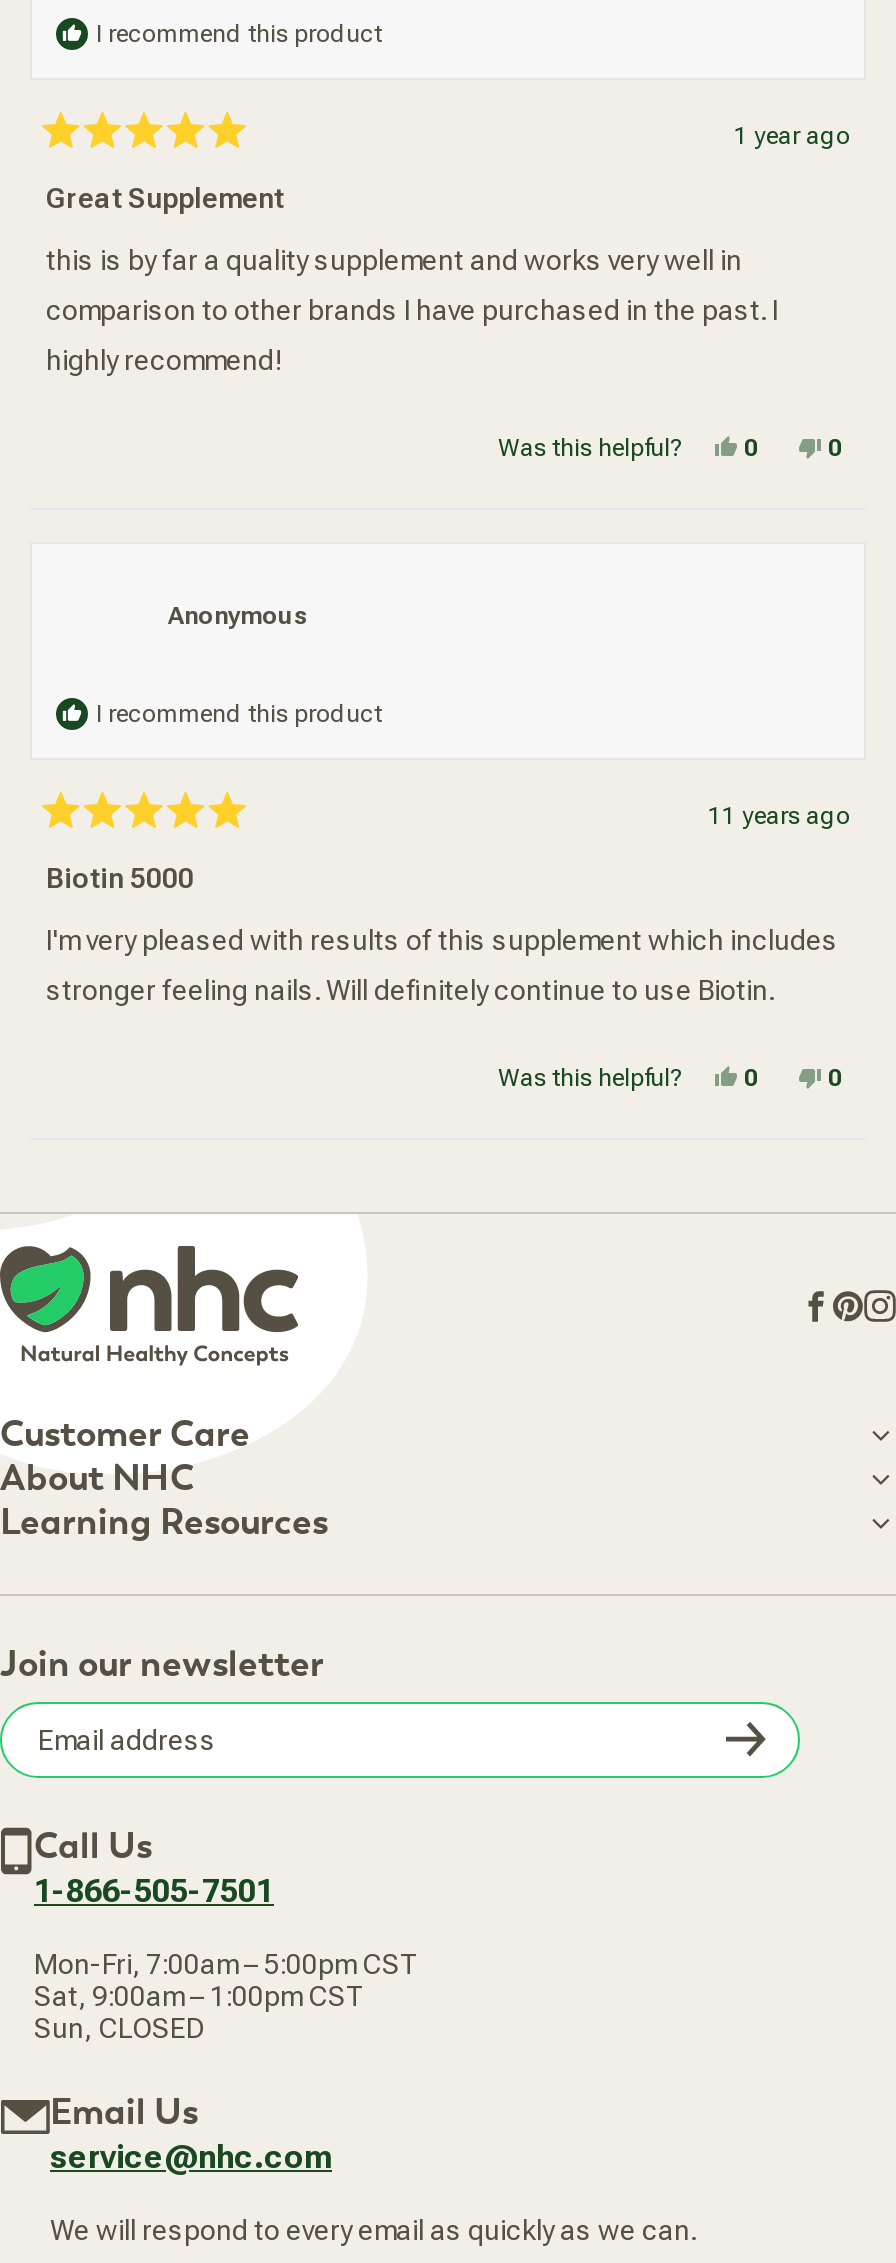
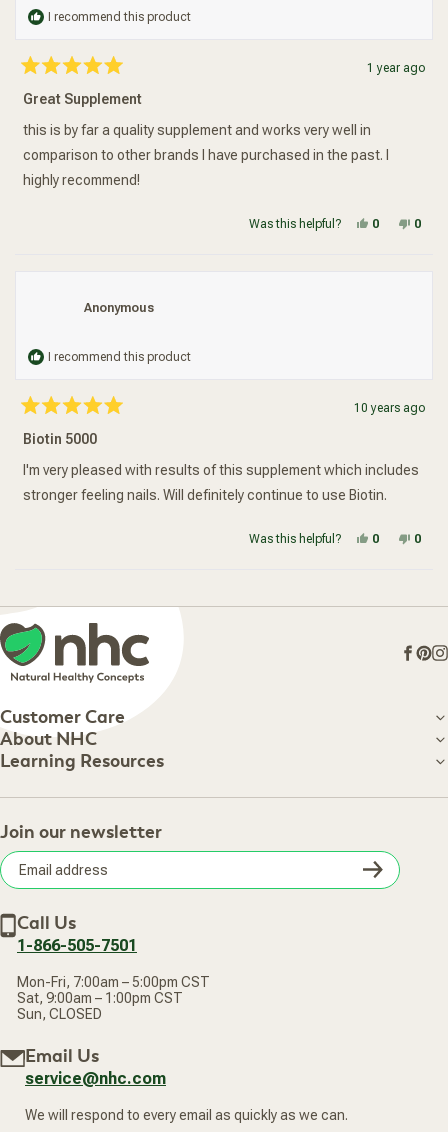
- 11 years ago
+ 10 years ago
